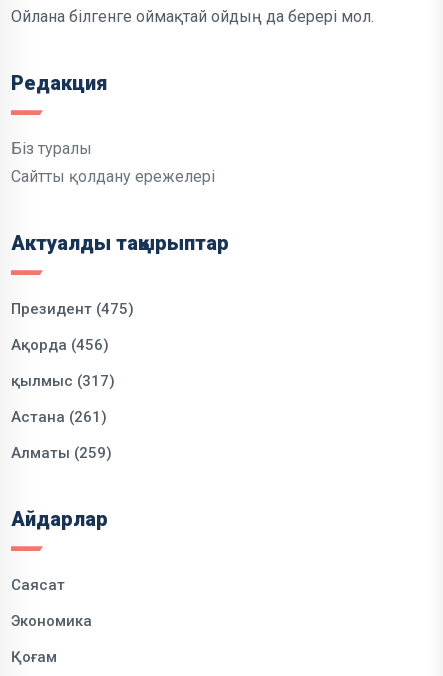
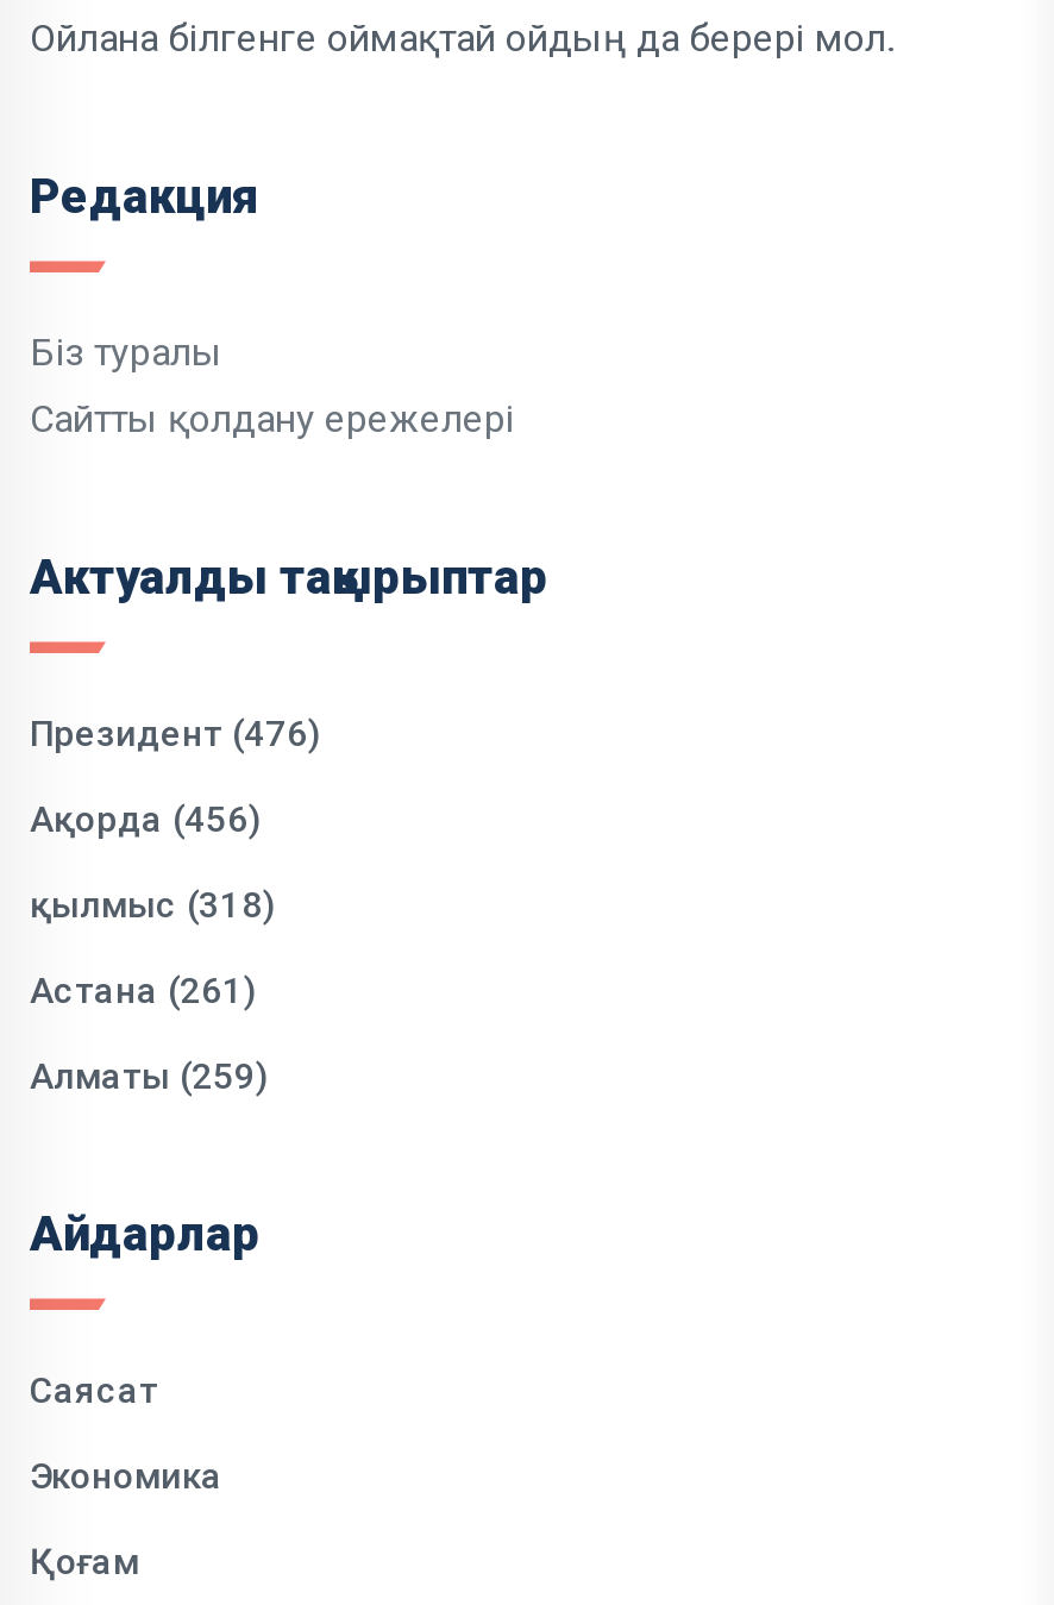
- Президент (475)
+ Президент (476)

- қылмыс (317)
+ қылмыс (318)
